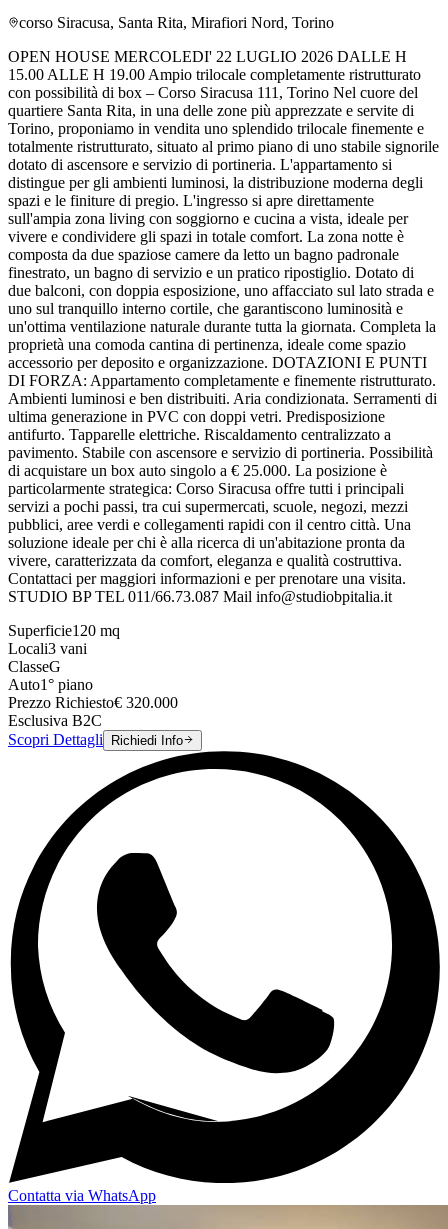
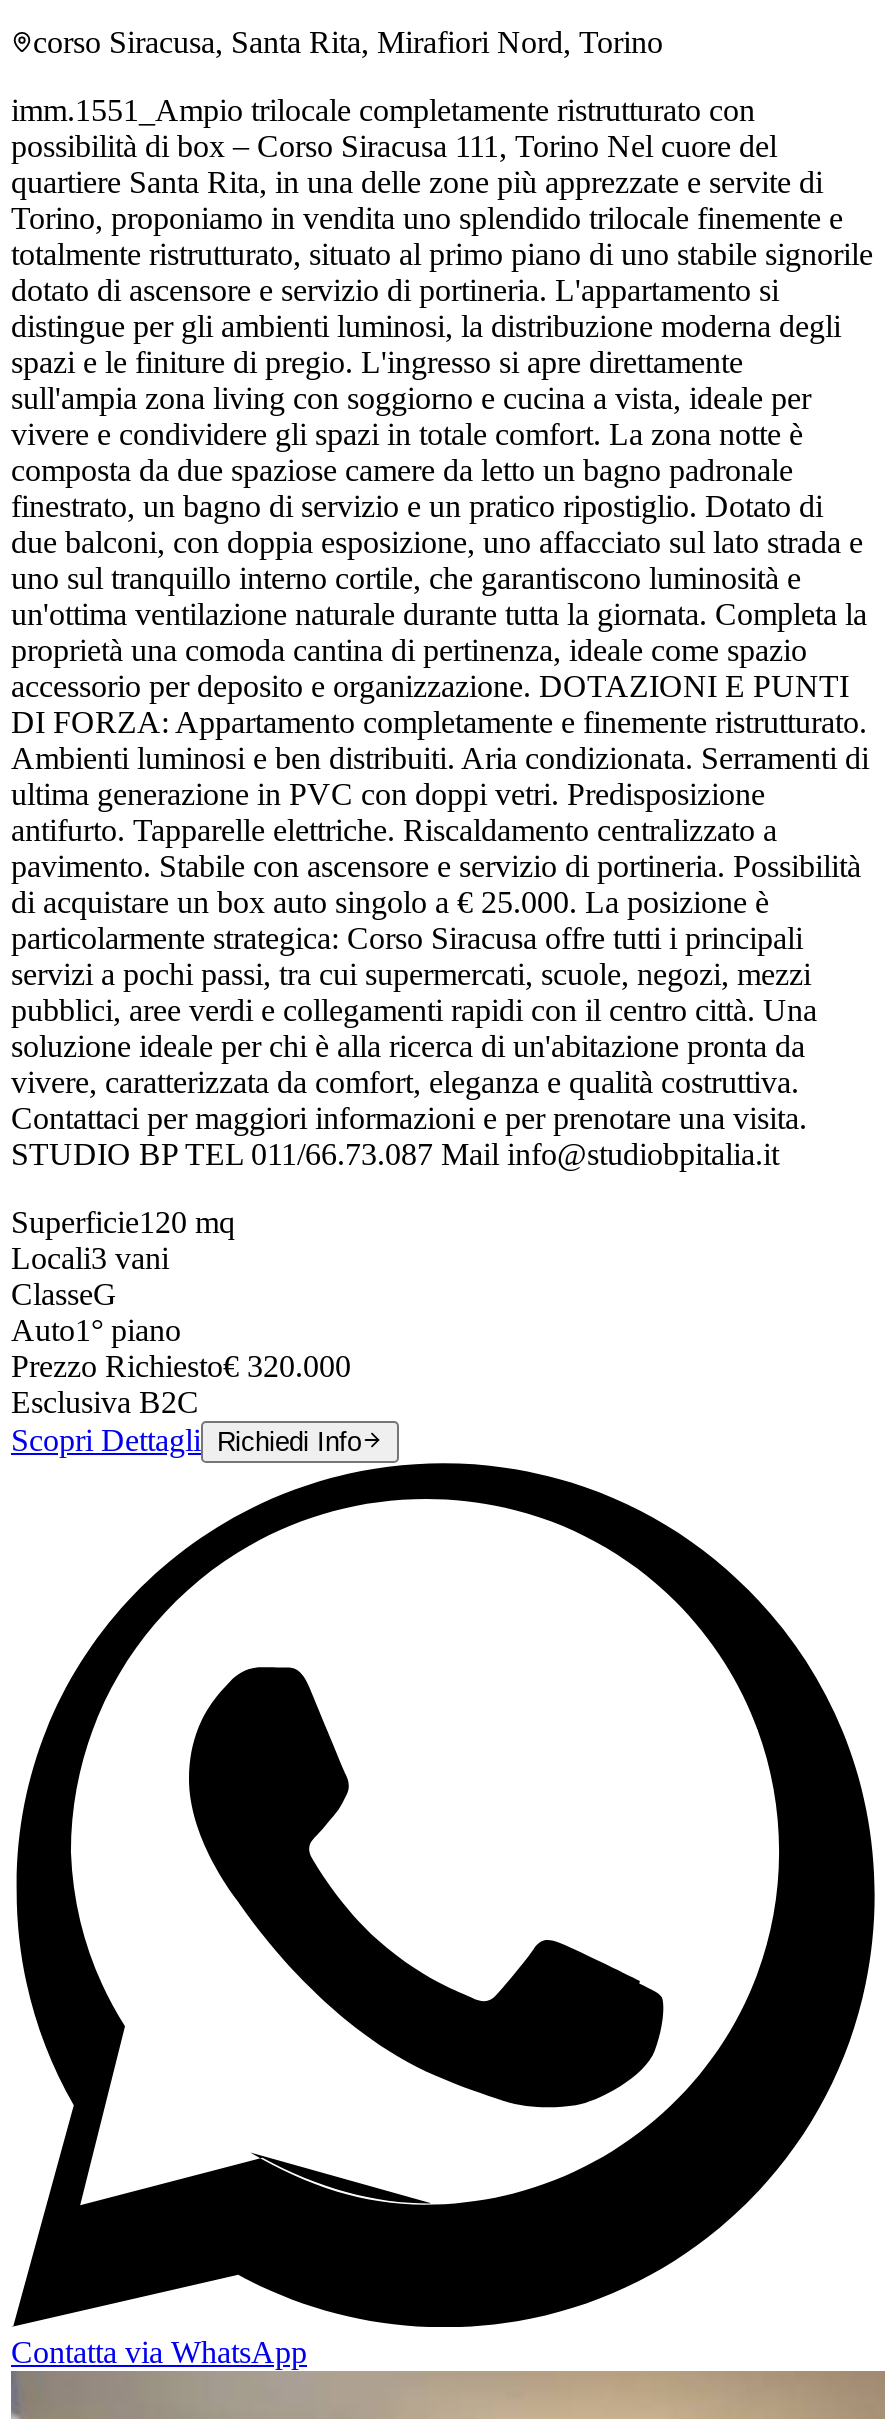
- OPEN HOUSE MERCOLEDI' 22 LUGLIO 2026 DALLE H
- 15.00 ALLE H 19.00 Ampio trilocale completamente ristrutturato
- con possibilità di box – Corso Siracusa 111, Torino Nel cuore del
+ imm.1551_Ampio trilocale completamente ristrutturato con
+ possibilità di box – Corso Siracusa 111, Torino Nel cuore del
